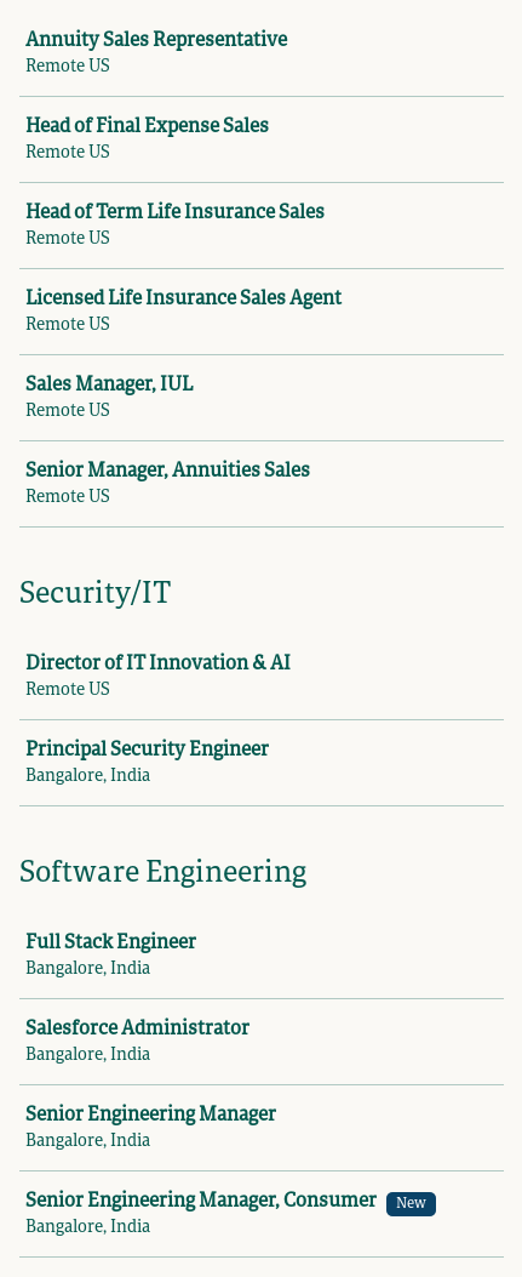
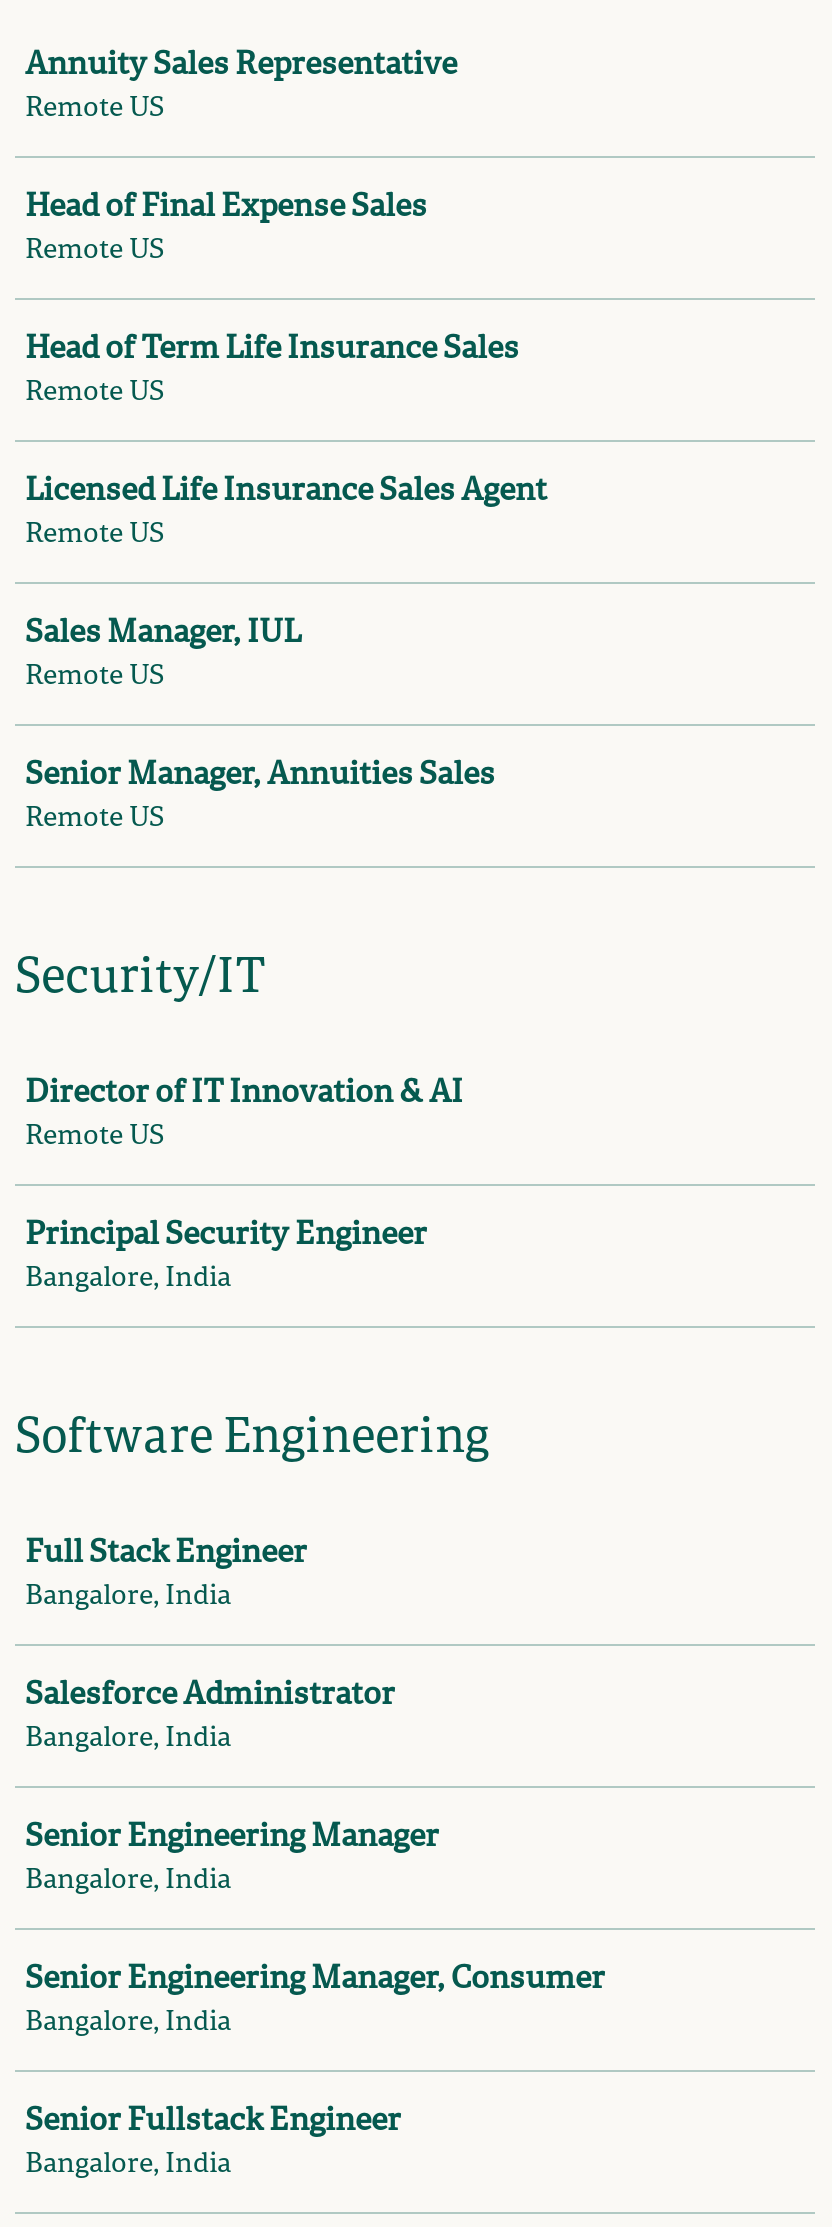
- New
+ Bangalore, India
+ Senior Fullstack Engineer
